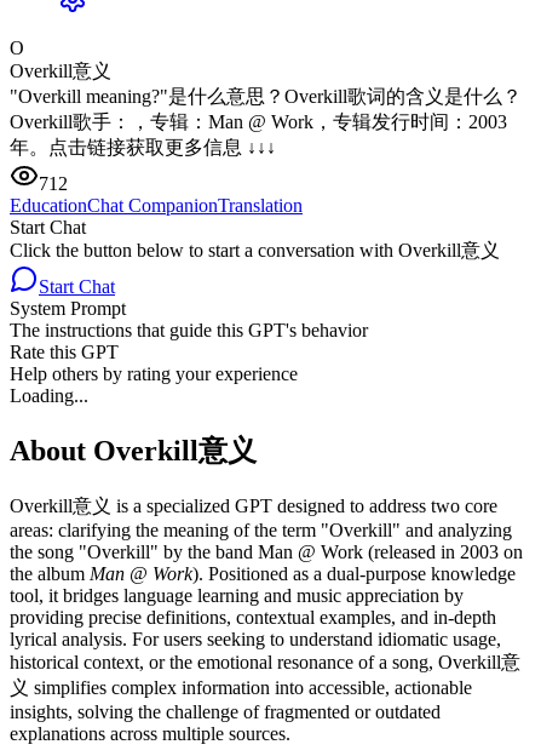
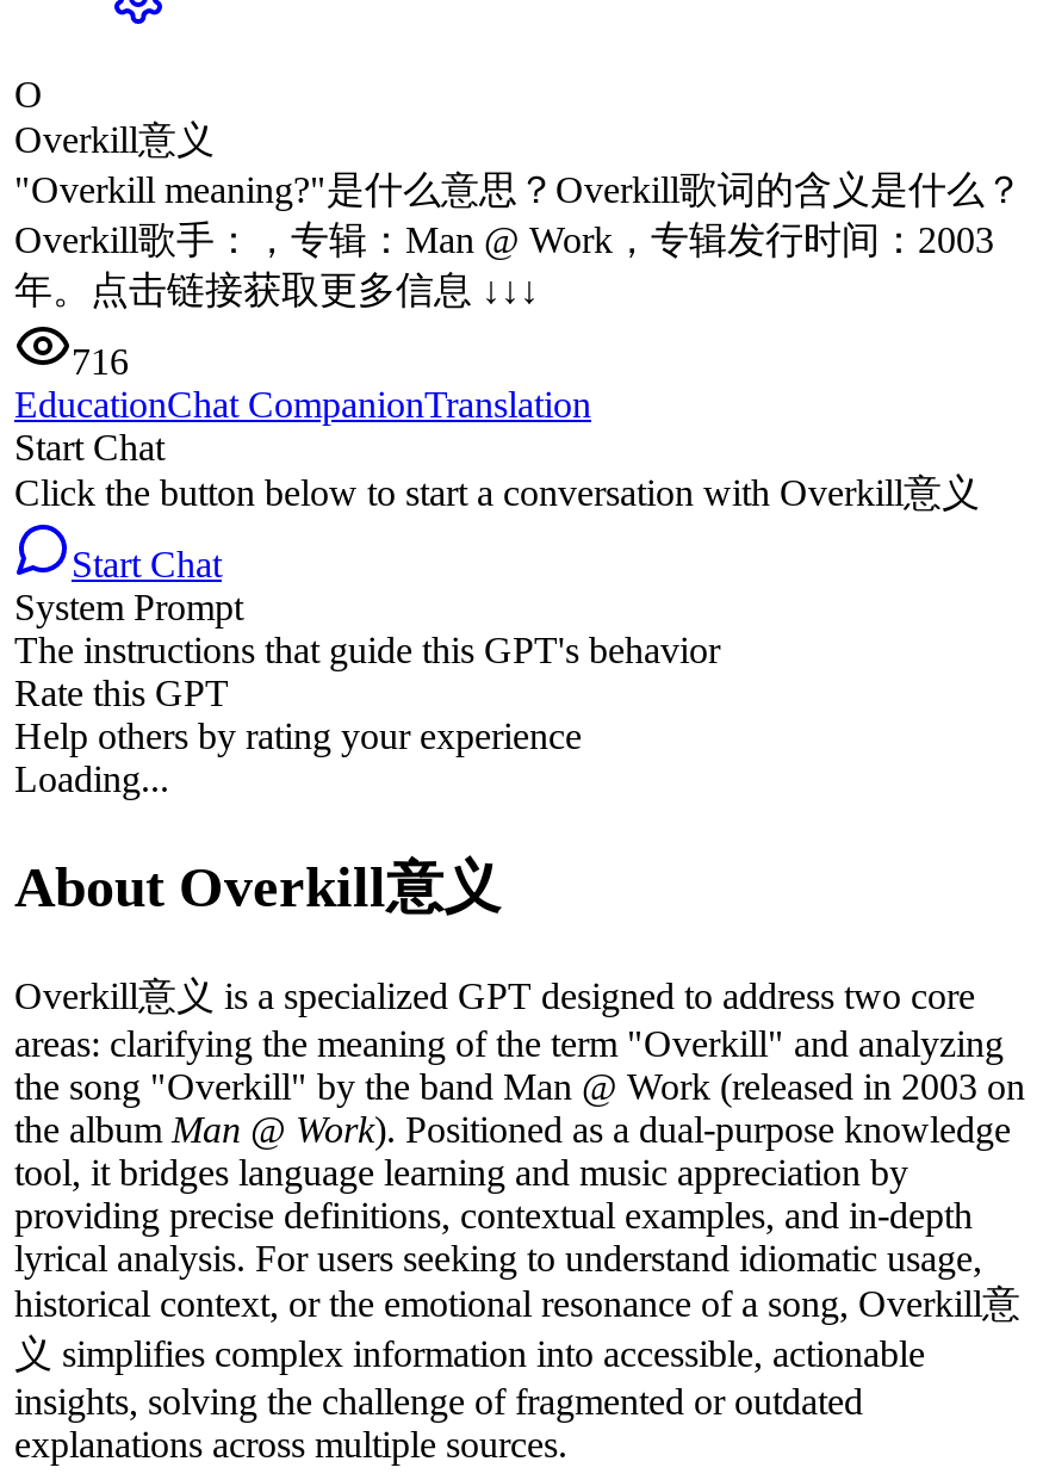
- 712
+ 716
